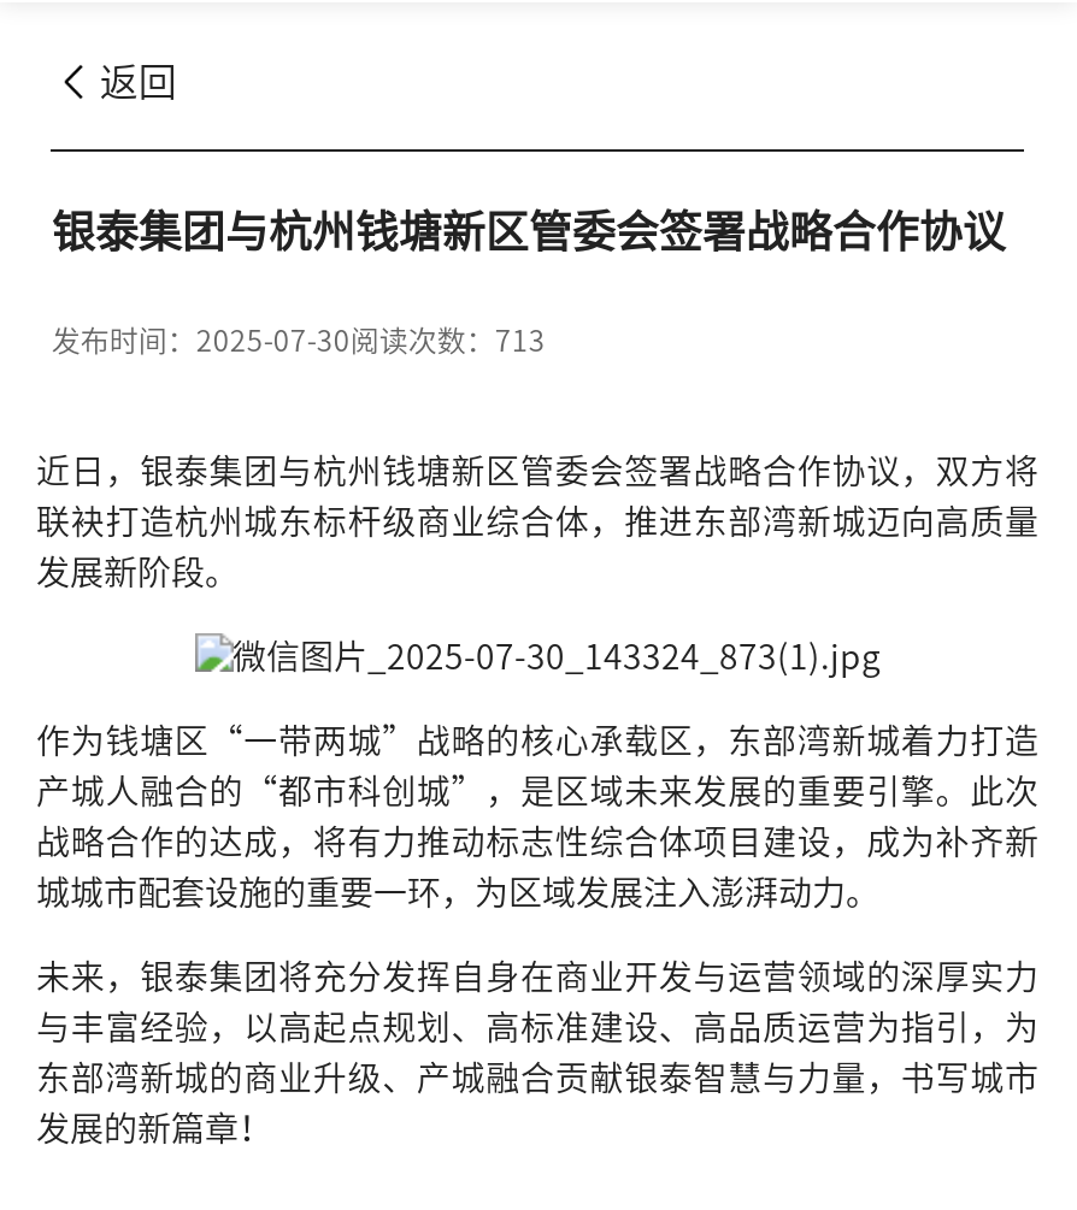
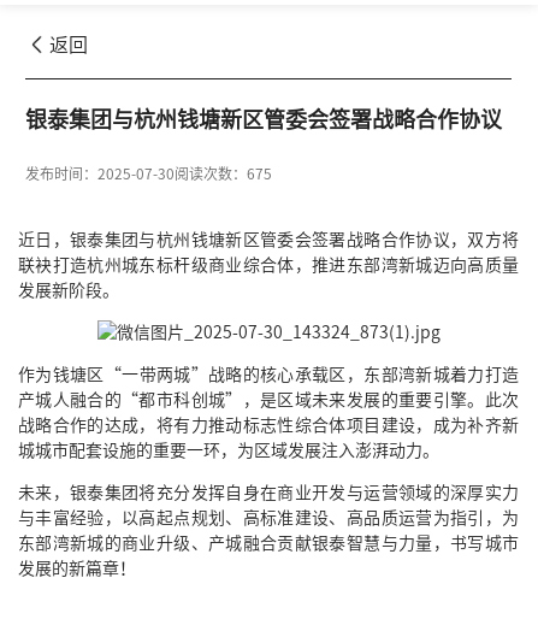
- 发布时间：2025-07-30阅读次数：713
+ 发布时间：2025-07-30阅读次数：675
